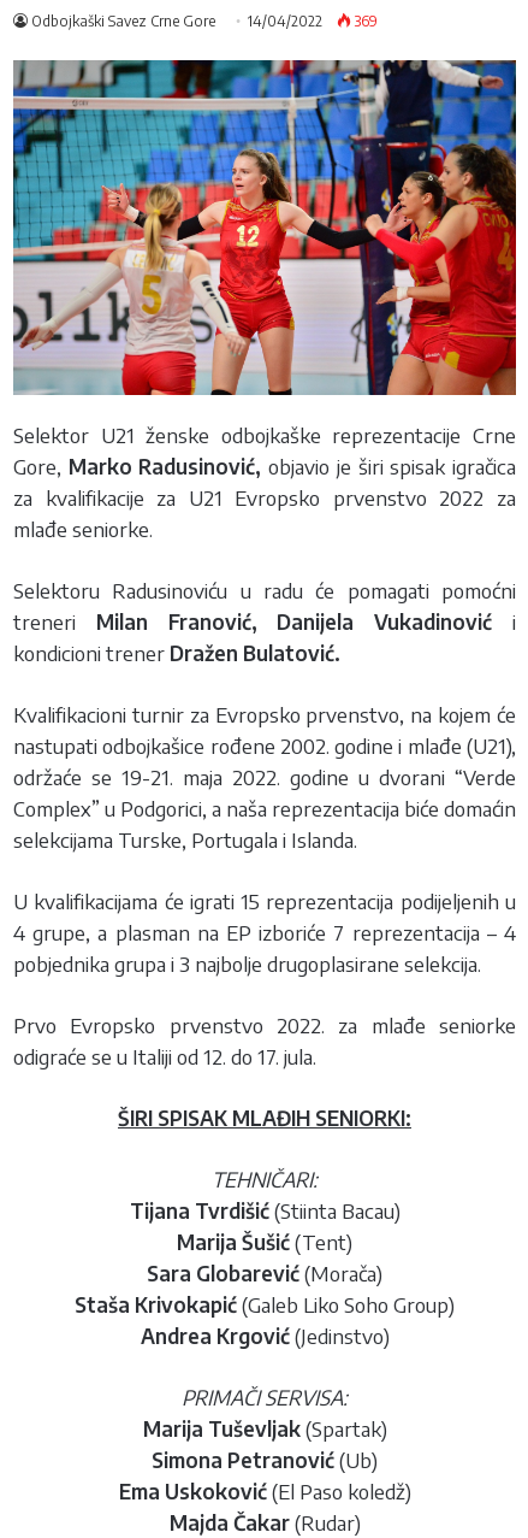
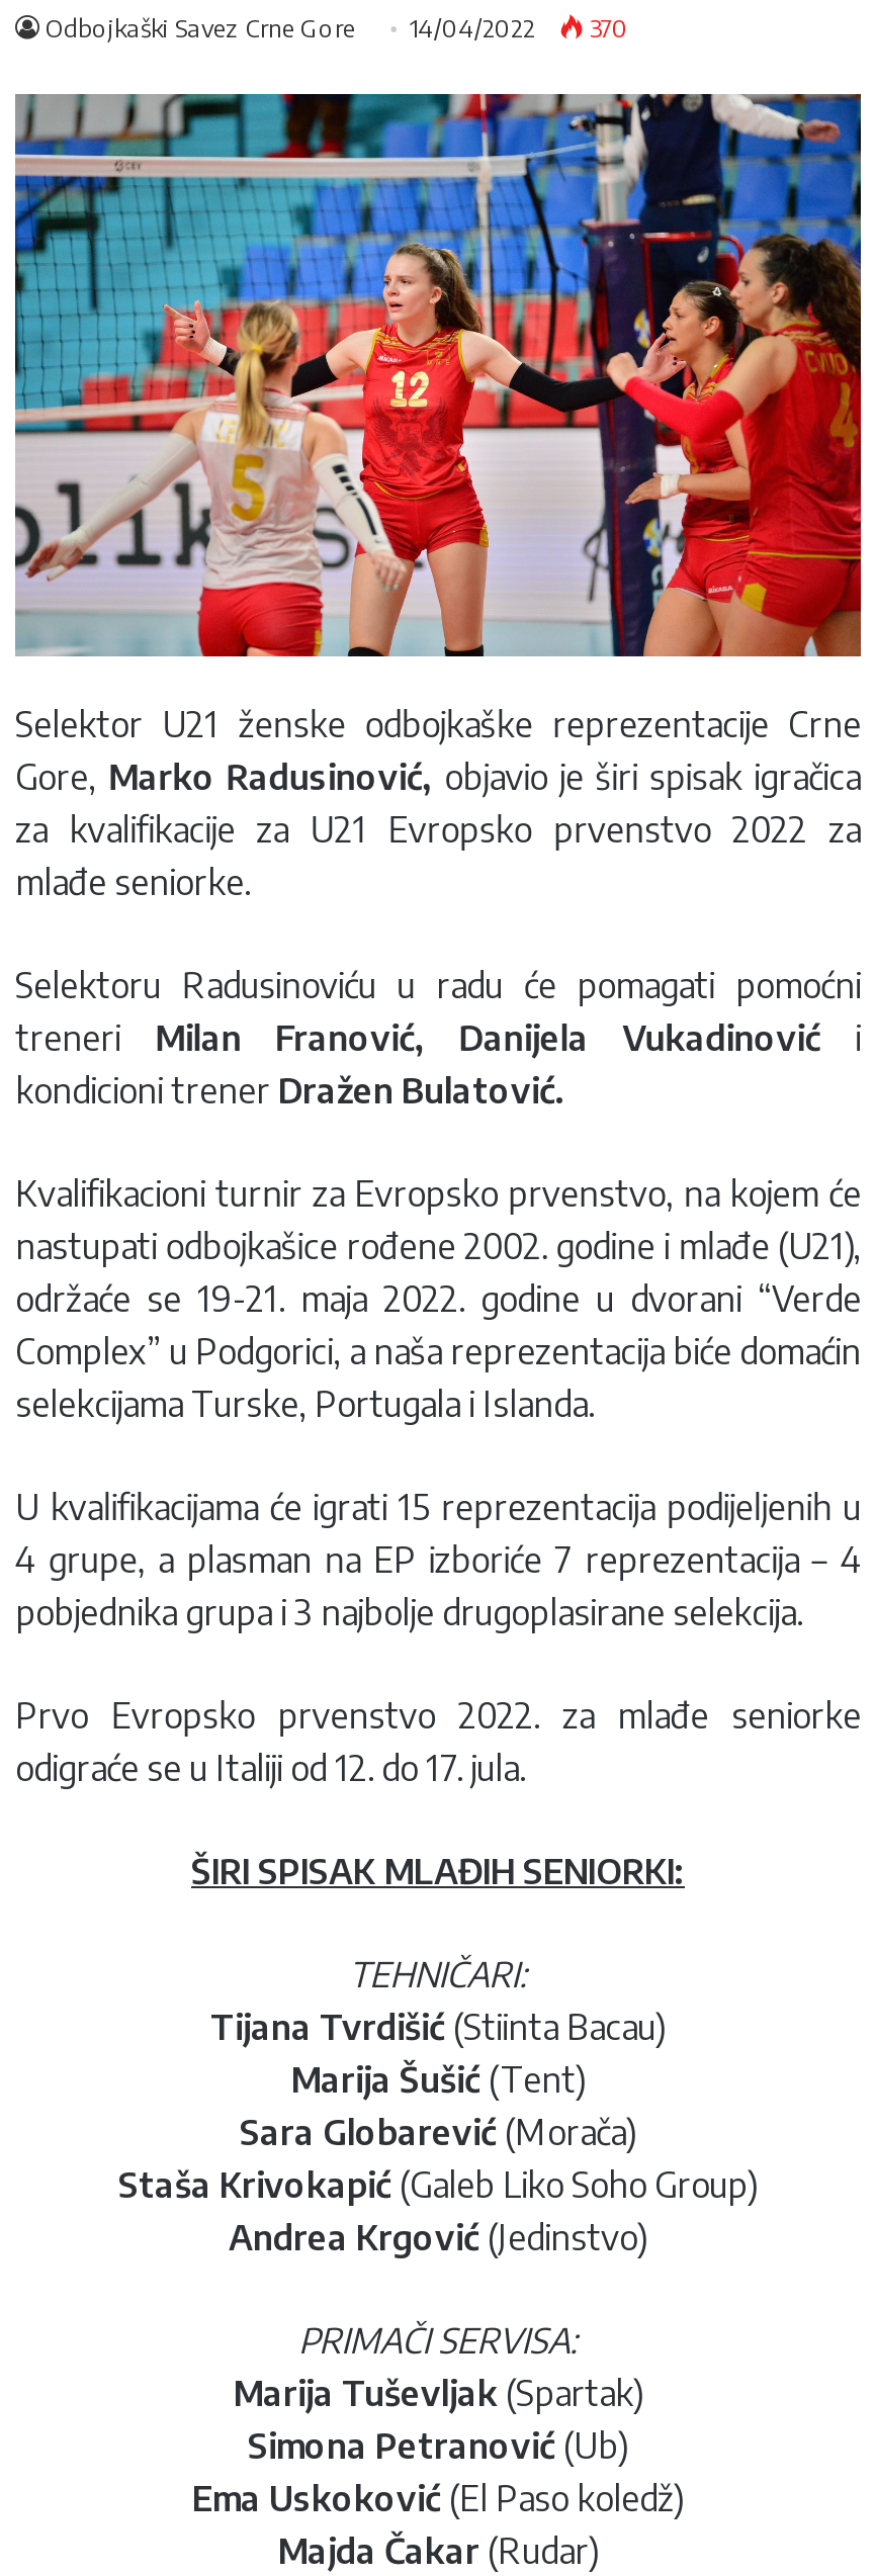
- Odbojkaški Savez Crne Gore 14/04/2022 369
+ Odbojkaški Savez Crne Gore 14/04/2022 370
